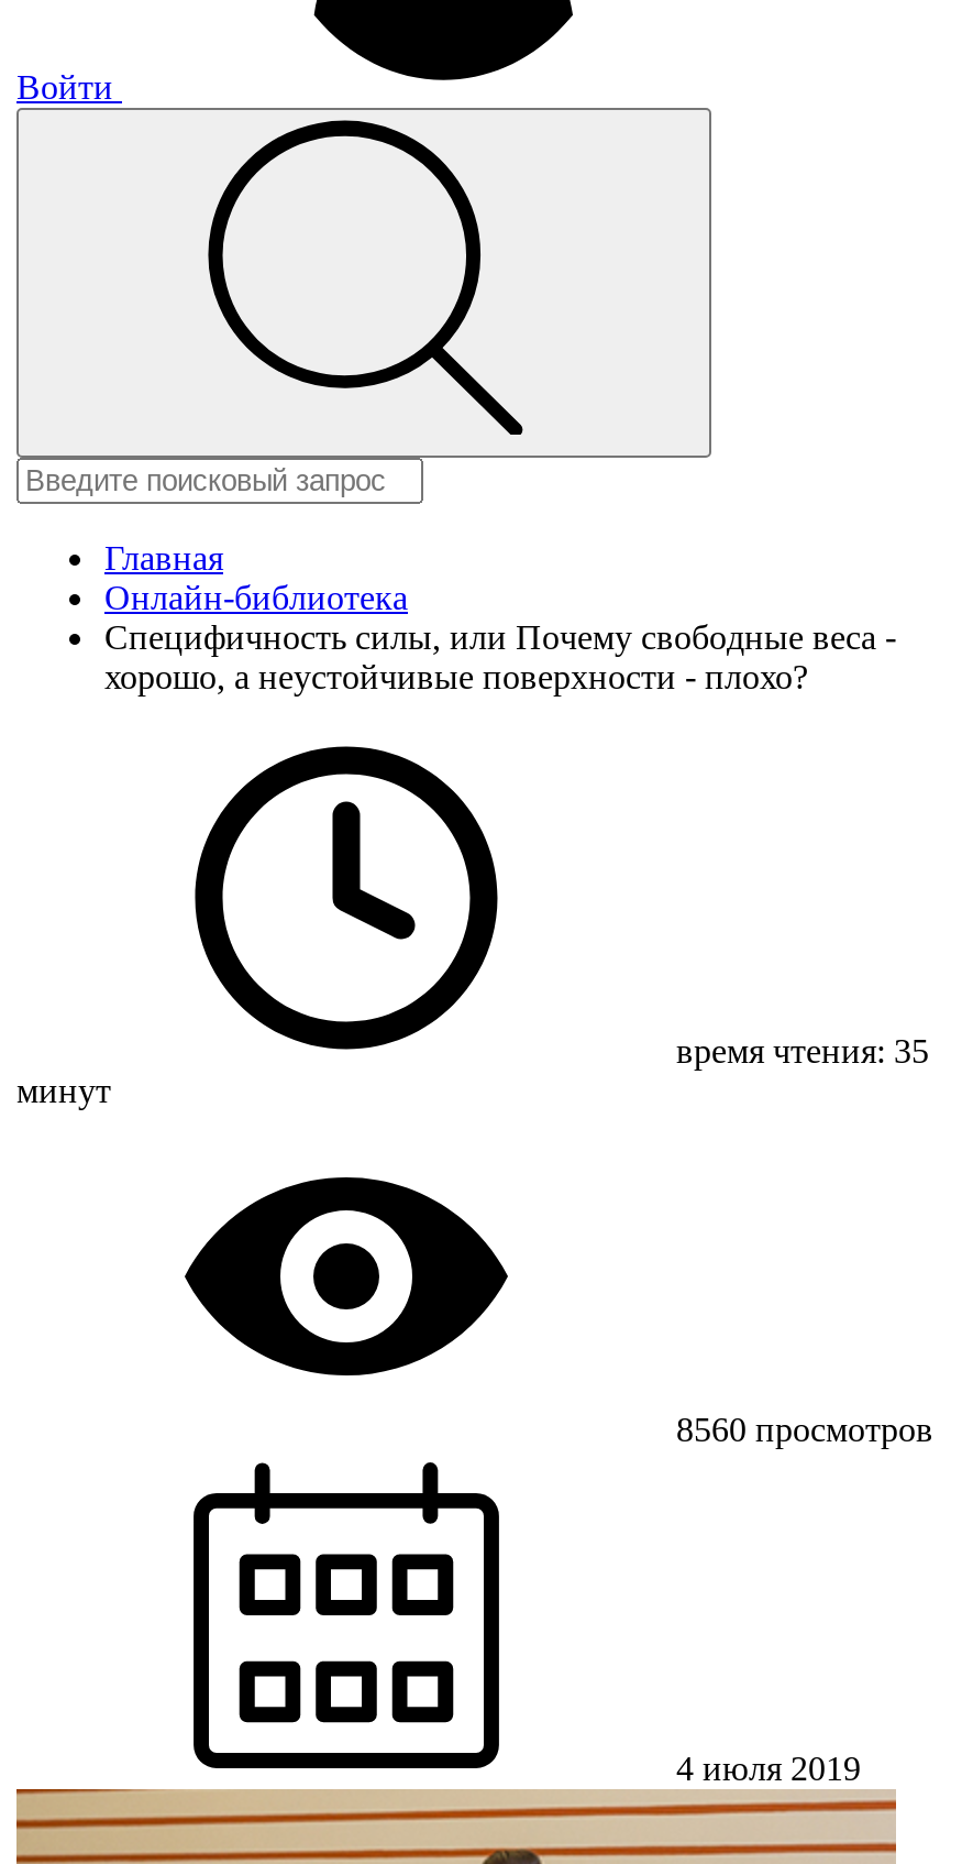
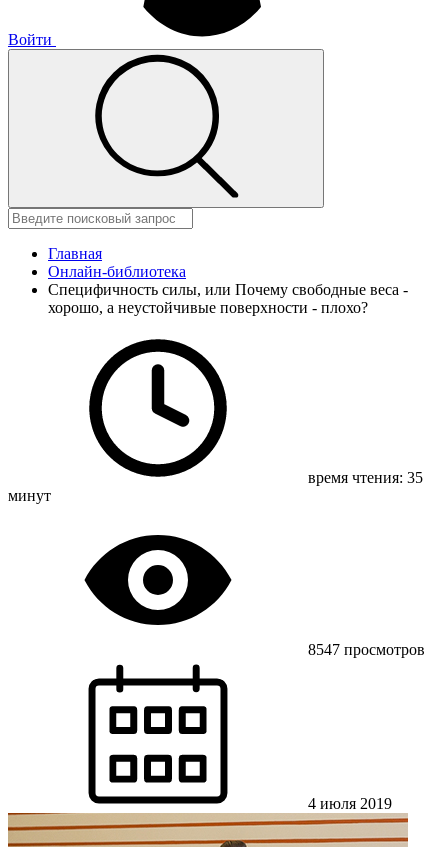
- 8560 просмотров
+ 8547 просмотров
